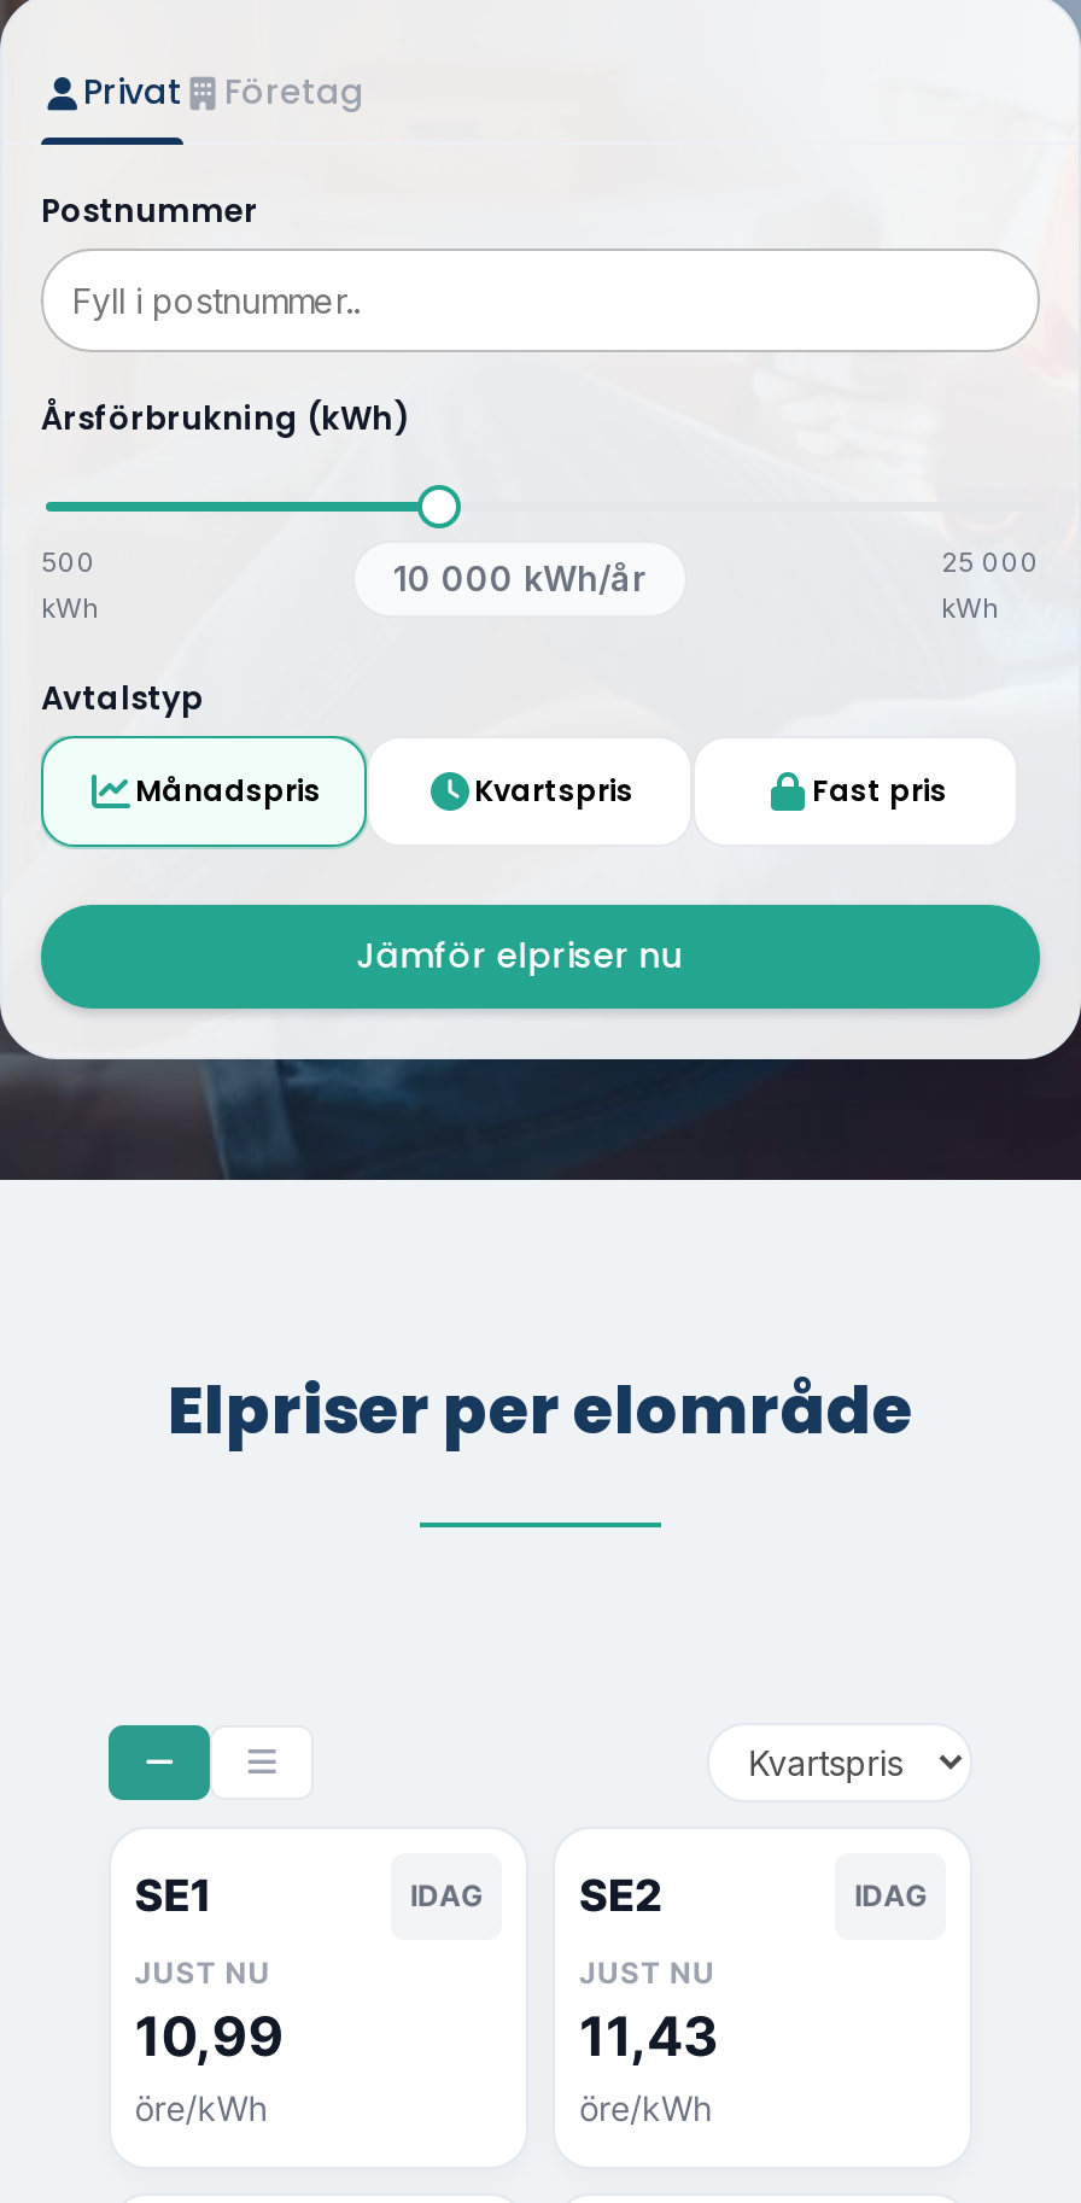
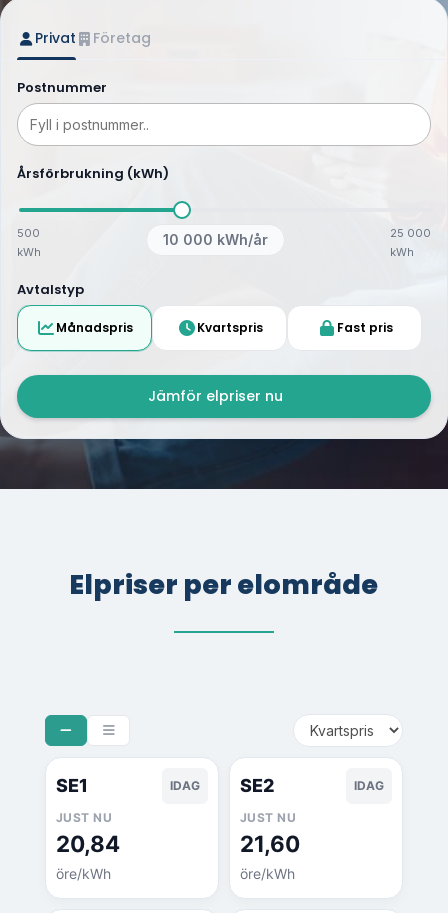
- 10,99
+ 20,84

- 11,43
+ 21,60
